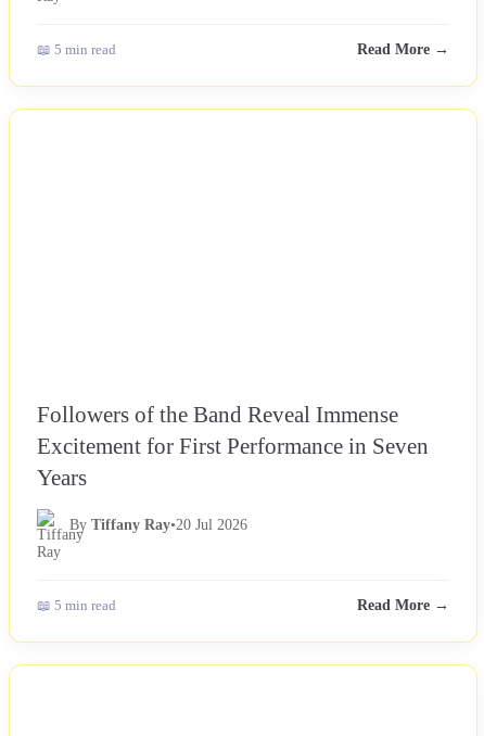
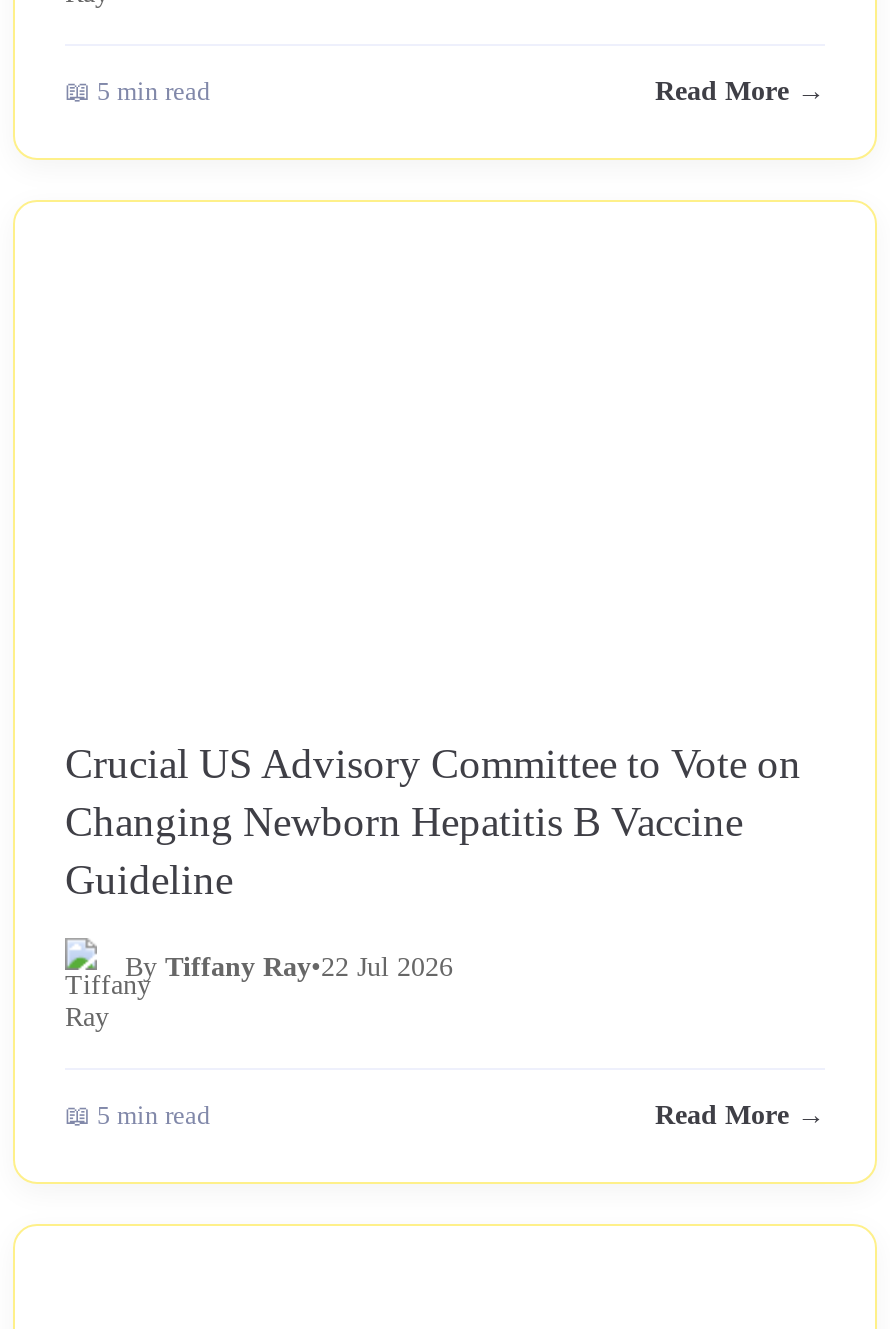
- Followers of the Band Reveal Immense
- Excitement for First Performance in Seven
- Years
+ Crucial US Advisory Committee to Vote on
+ Changing Newborn Hepatitis B Vaccine
+ Guideline

- By Tiffany Ray•20 Jul 2026
+ By Tiffany Ray•22 Jul 2026
